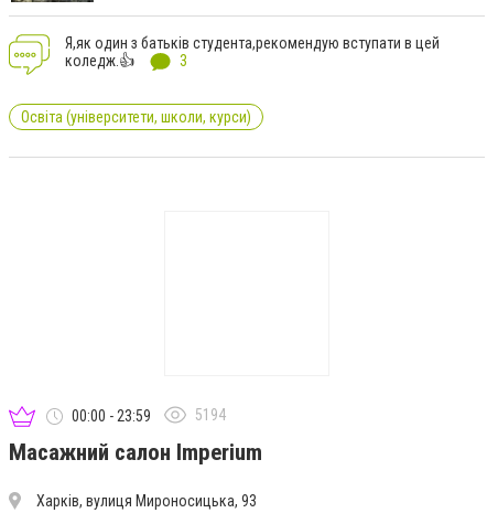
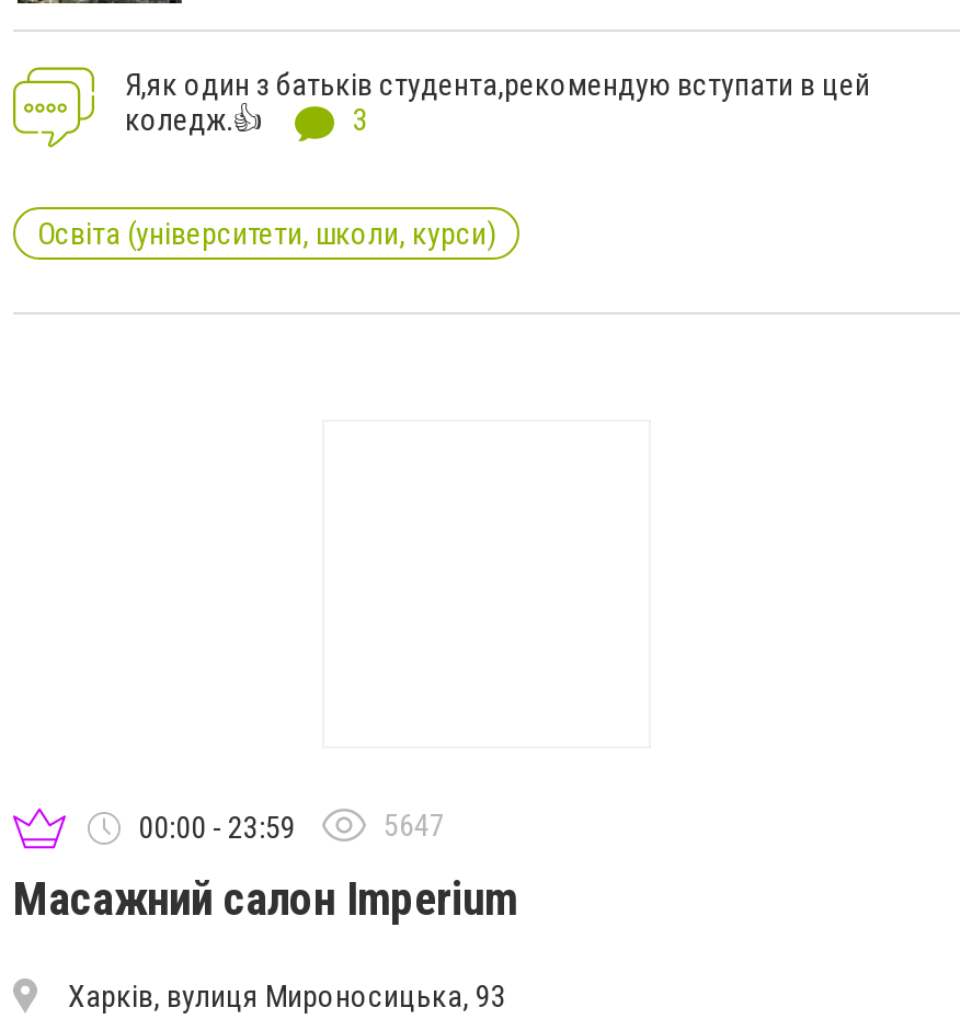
- 5194
+ 5647
